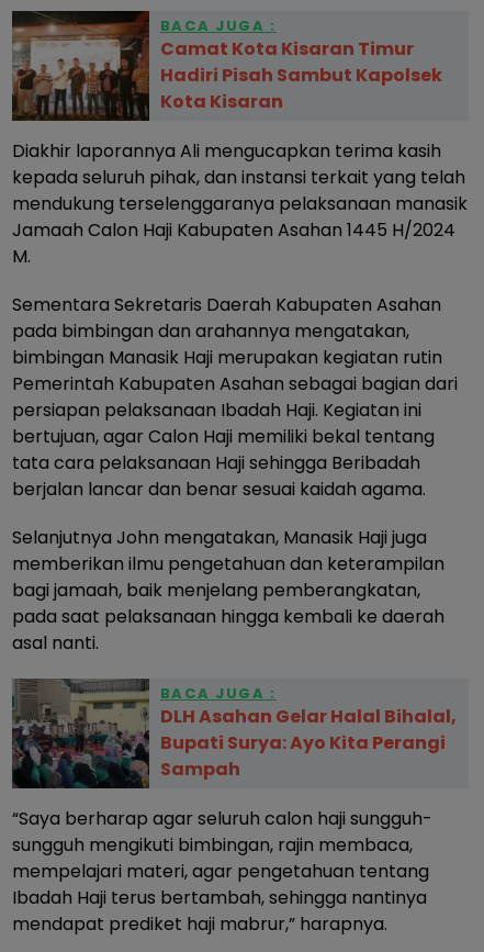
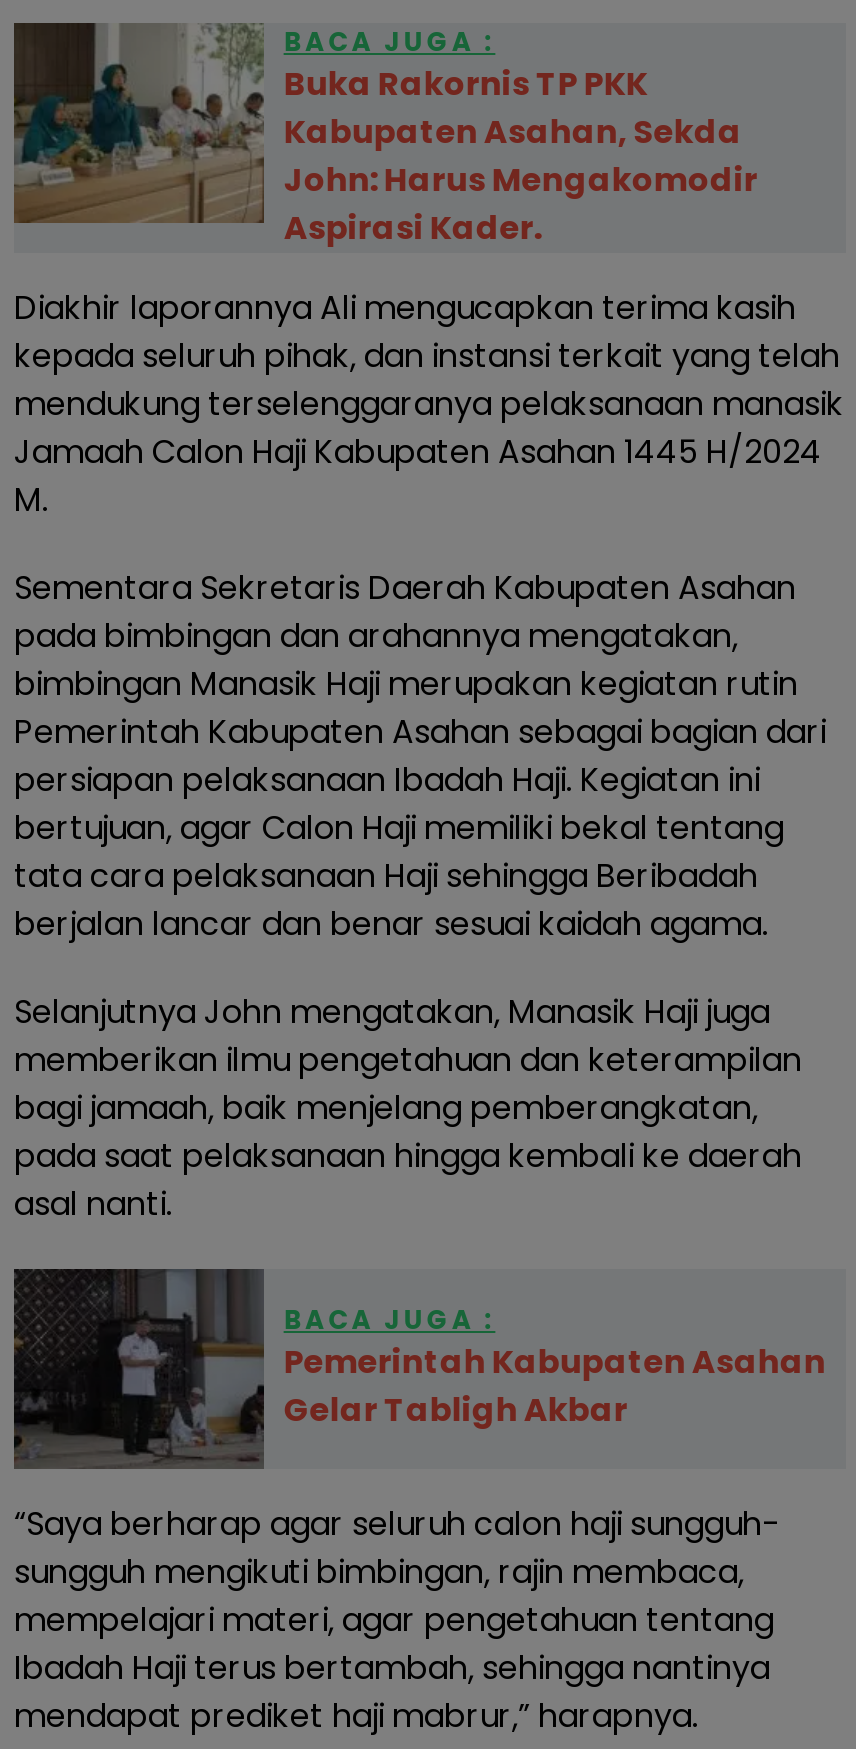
- [image]
- Camat Kota Kisaran Timur
- Hadiri Pisah Sambut Kapolsek
- Kota Kisaran
+ [image]
+ Buka Rakornis TP PKK
+ Kabupaten Asahan, Sekda
+ John: Harus Mengakomodir
+ Aspirasi Kader.

- [image]
- DLH Asahan Gelar Halal Bihalal,
- Bupati Surya: Ayo Kita Perangi
- Sampah
+ [image]
+ Pemerintah Kabupaten Asahan
+ Gelar Tabligh Akbar
